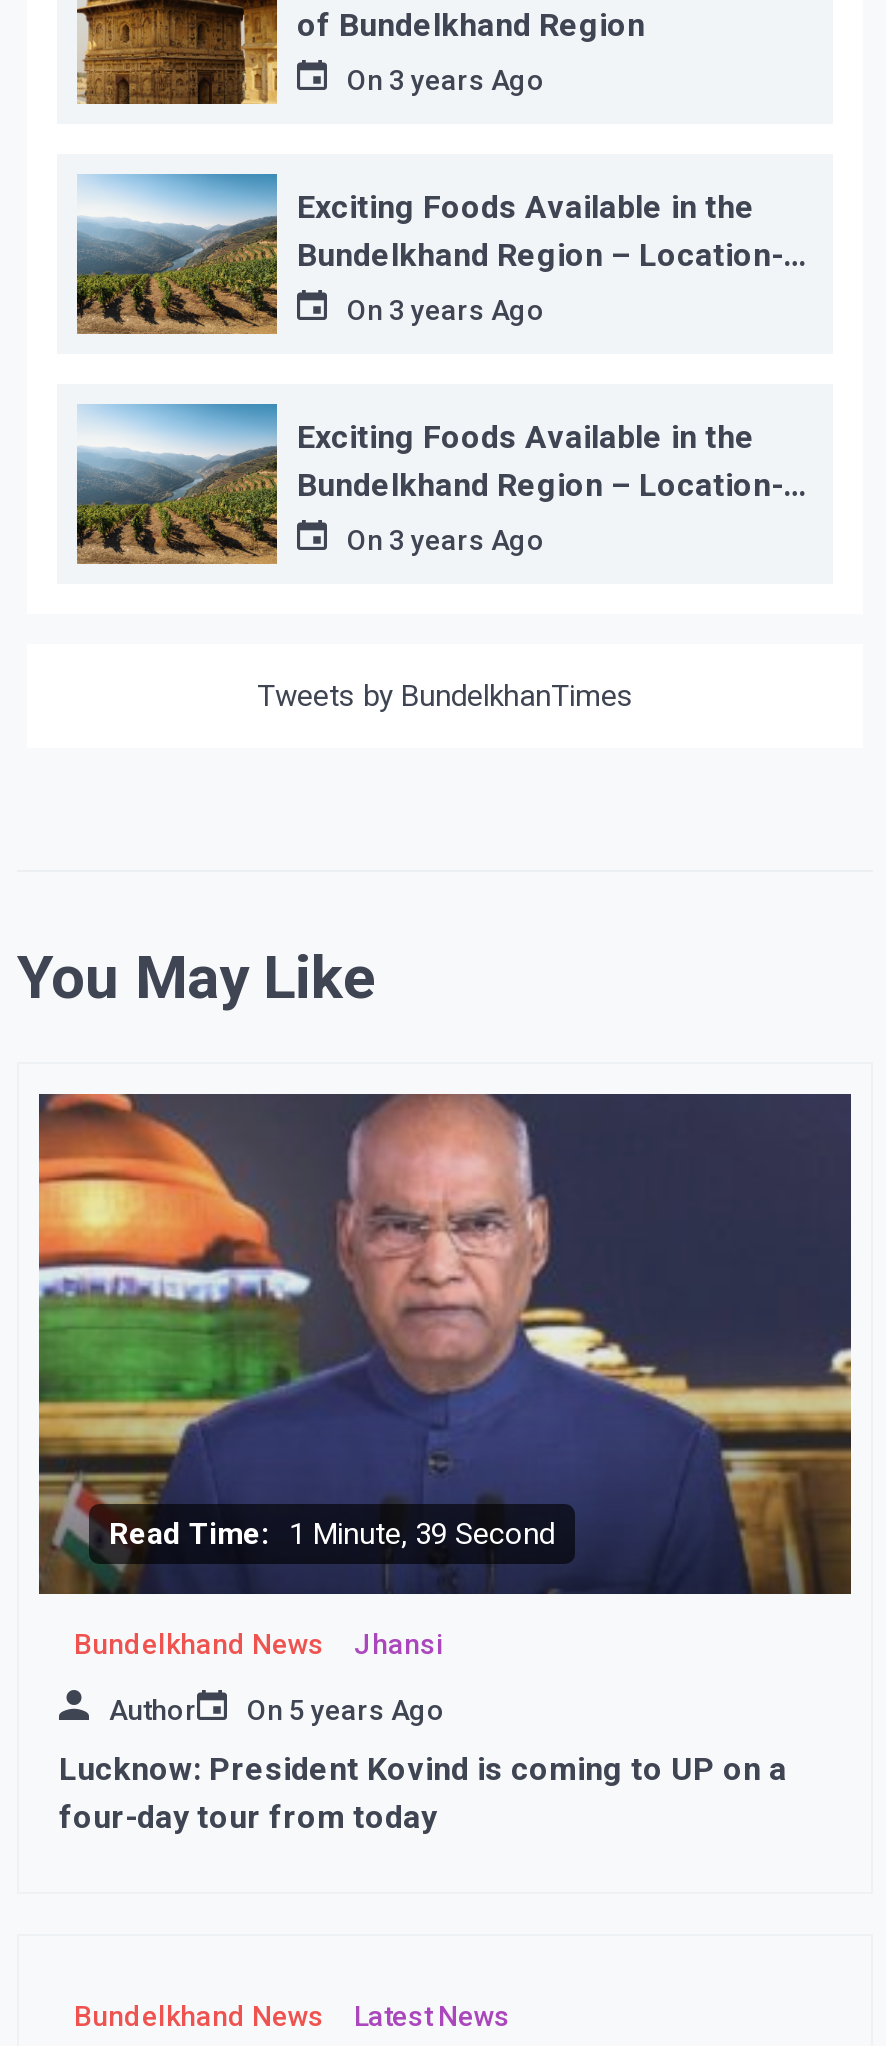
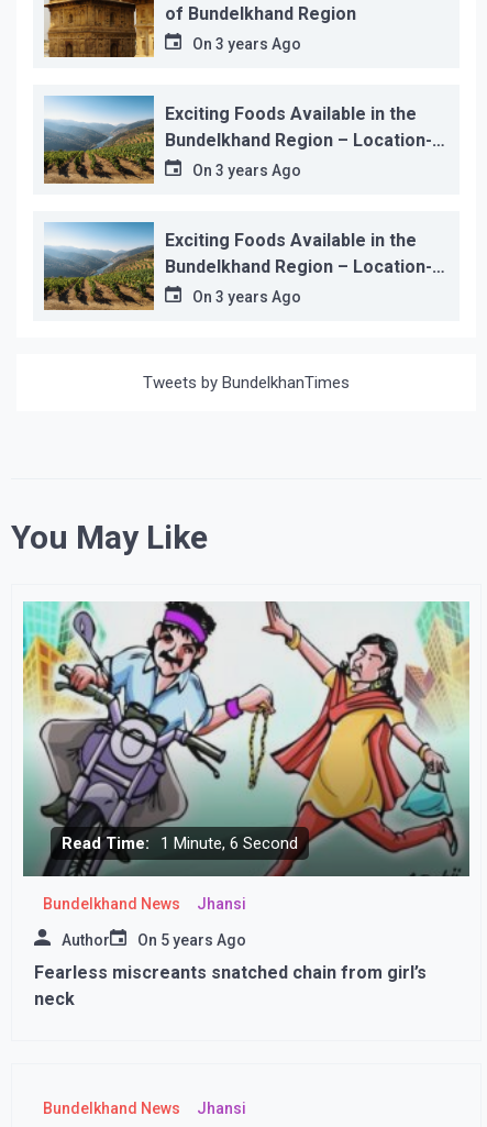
- [image]
- Read Time: 1 Minute, 39 Second
+ [image]
+ Read Time: 1 Minute, 6 Second

- Lucknow: President Kovind is coming to UP on a
- four-day tour from today
+ Fearless miscreants snatched chain from girl’s
+ neck

- Latest News
+ Jhansi
